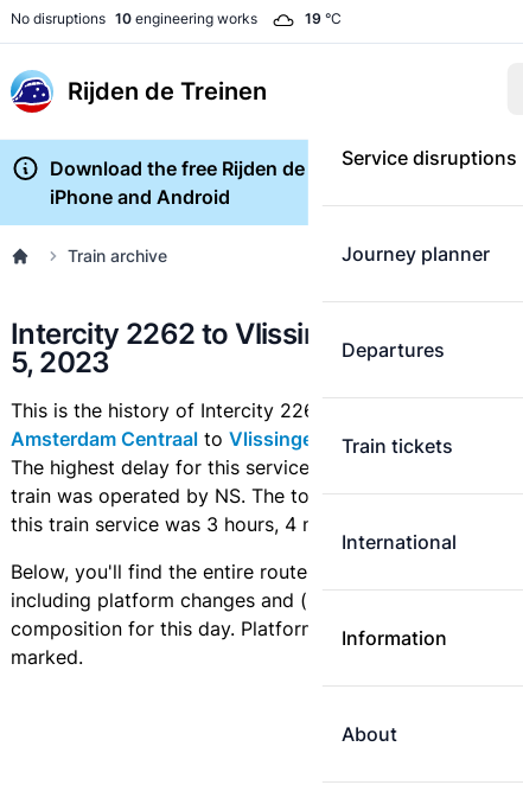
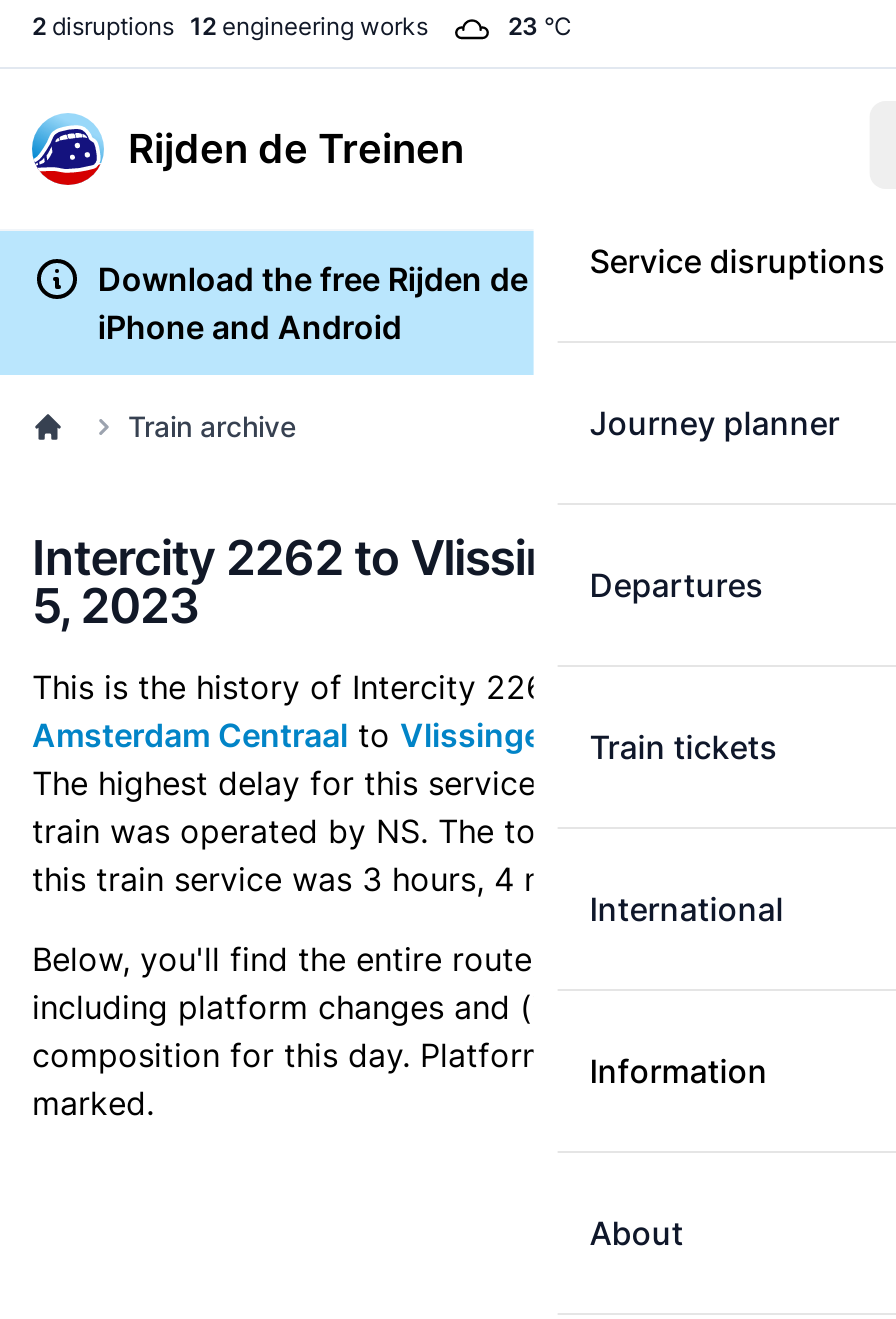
- No disruptions 10 engineering works
+ 2 disruptions 12 engineering works

- 19 °C
+ 23 °C
